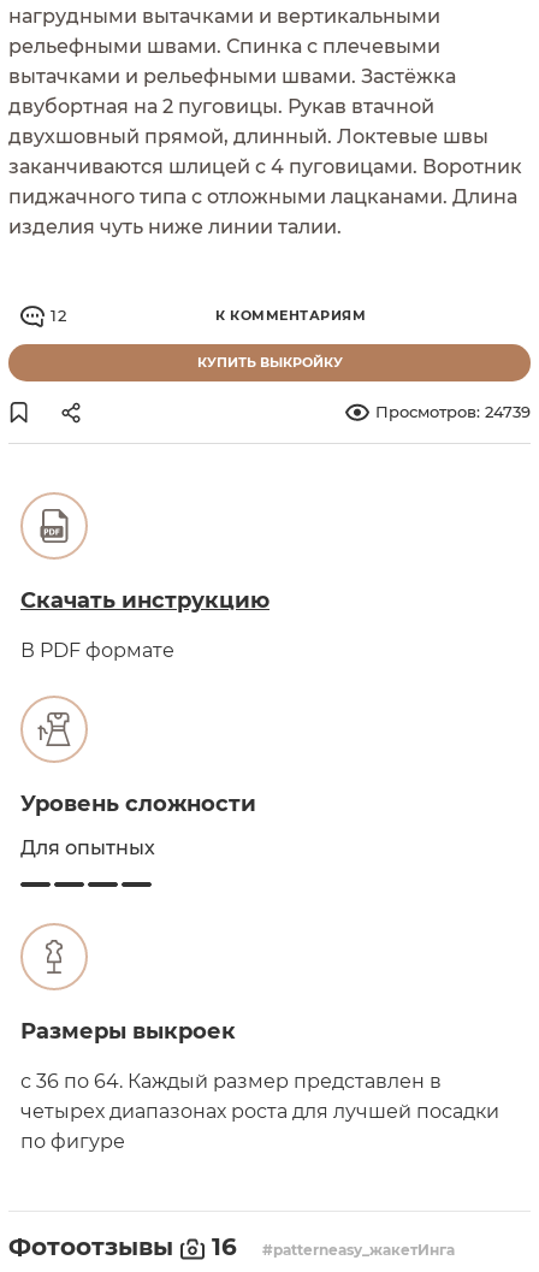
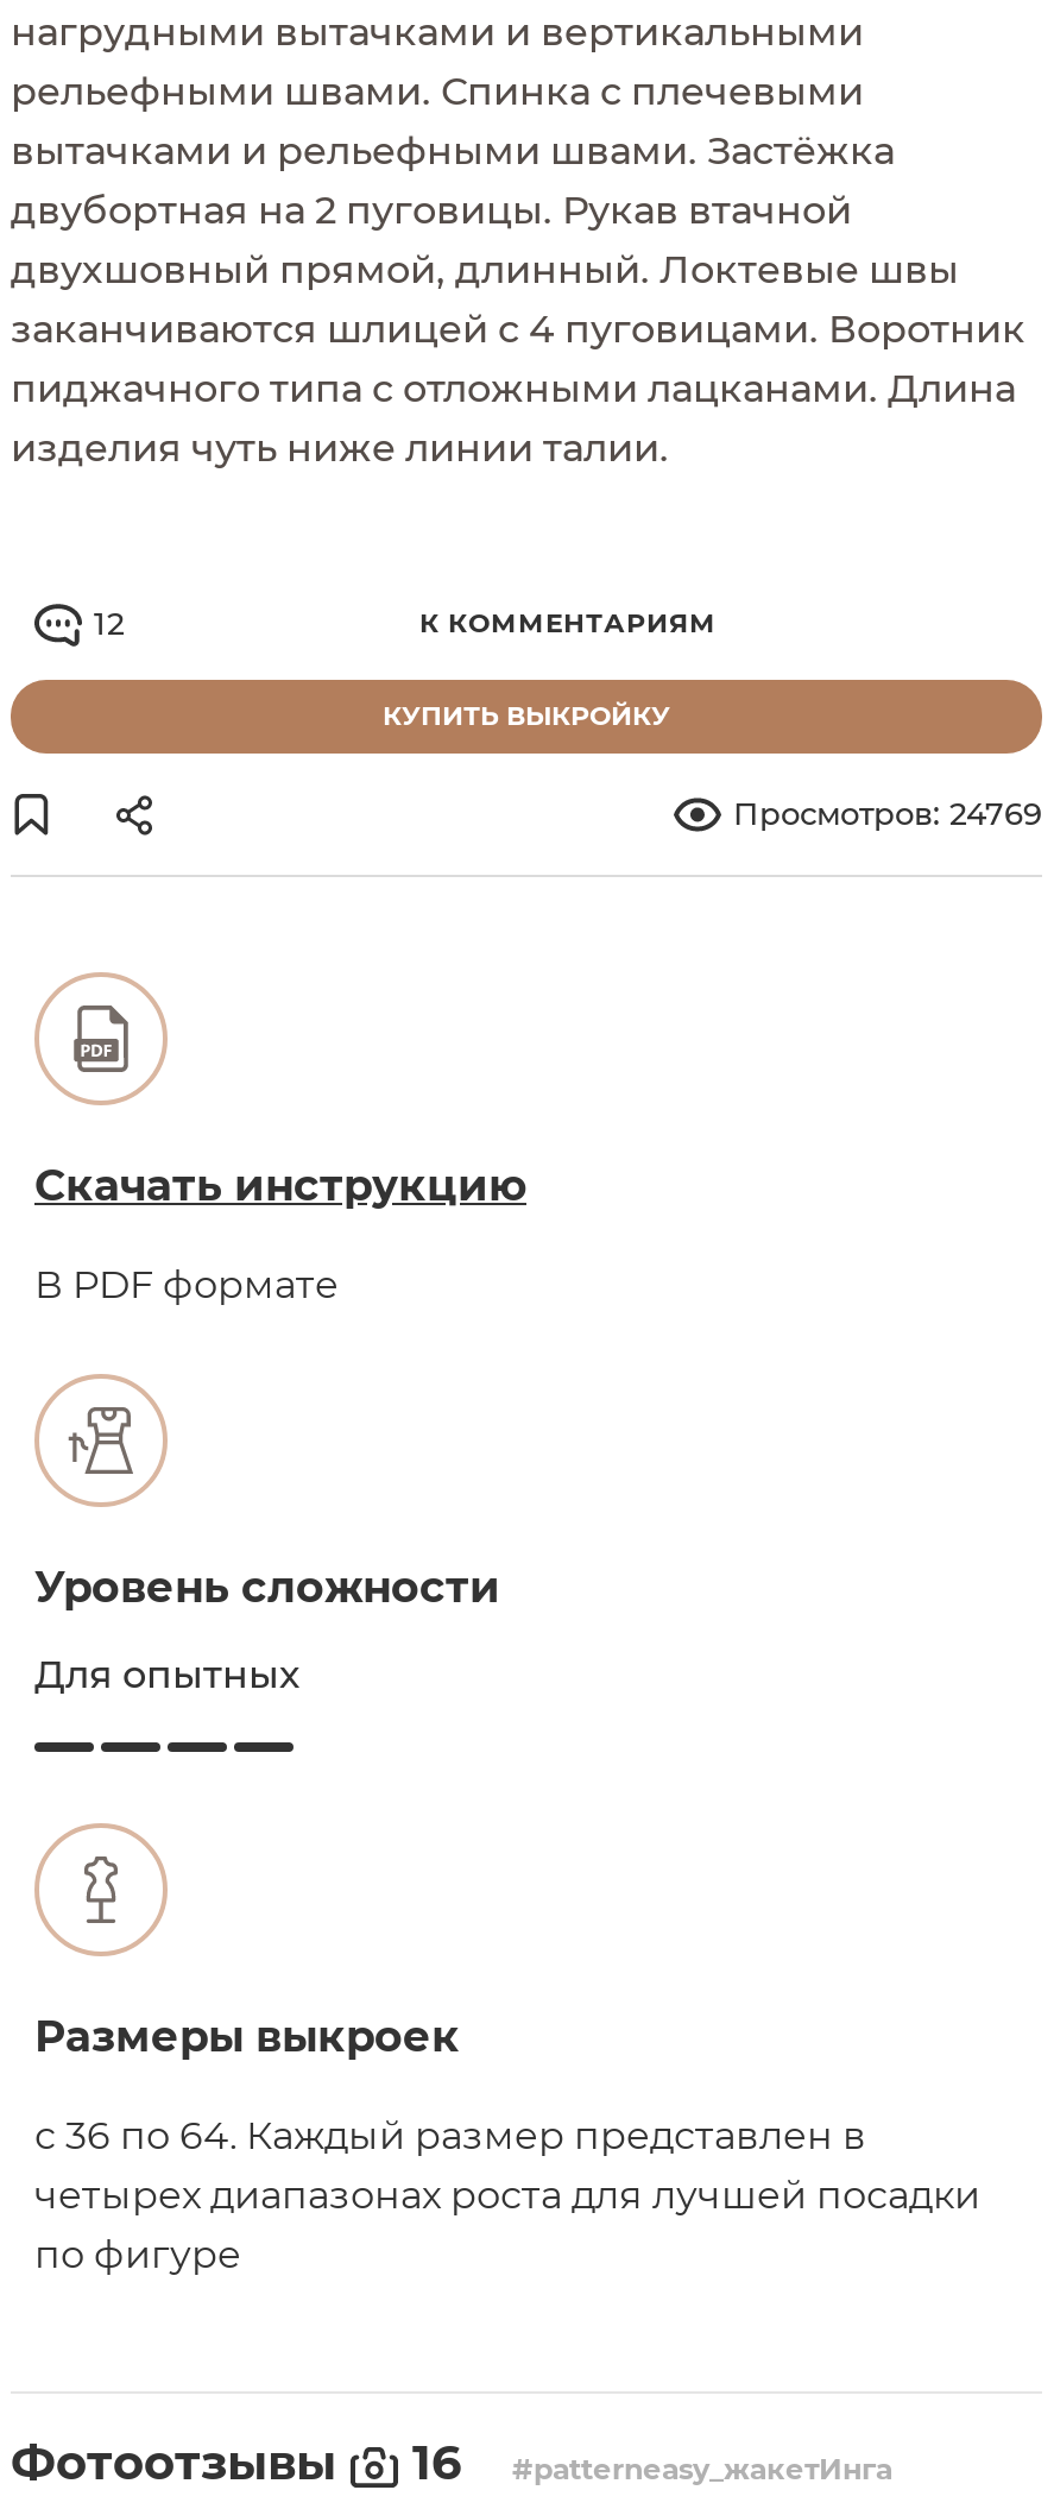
- Просмотров: 24739
+ Просмотров: 24769
